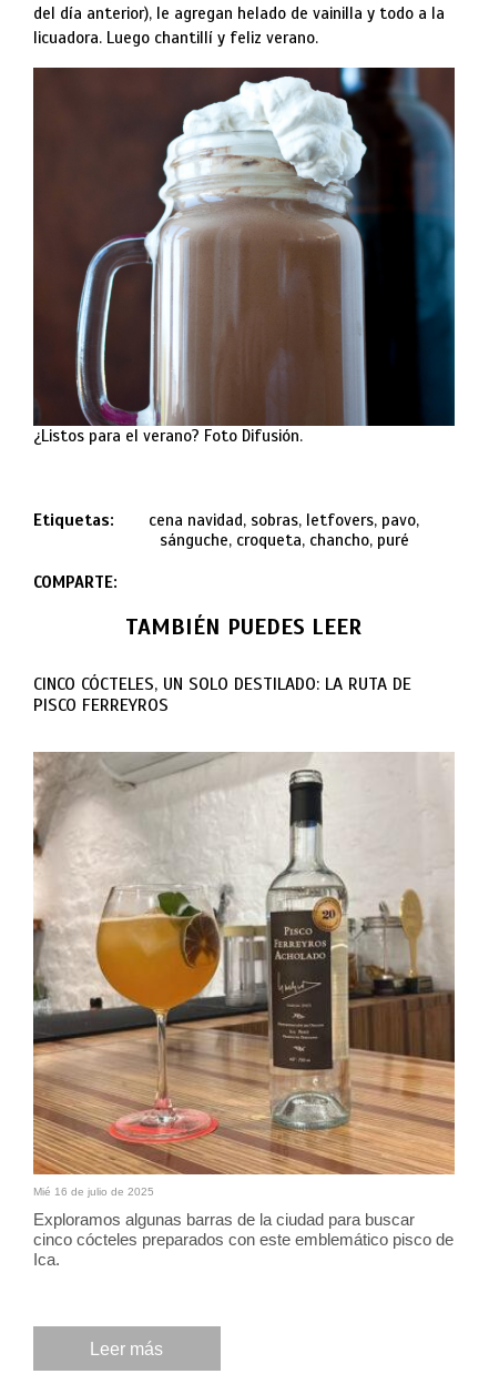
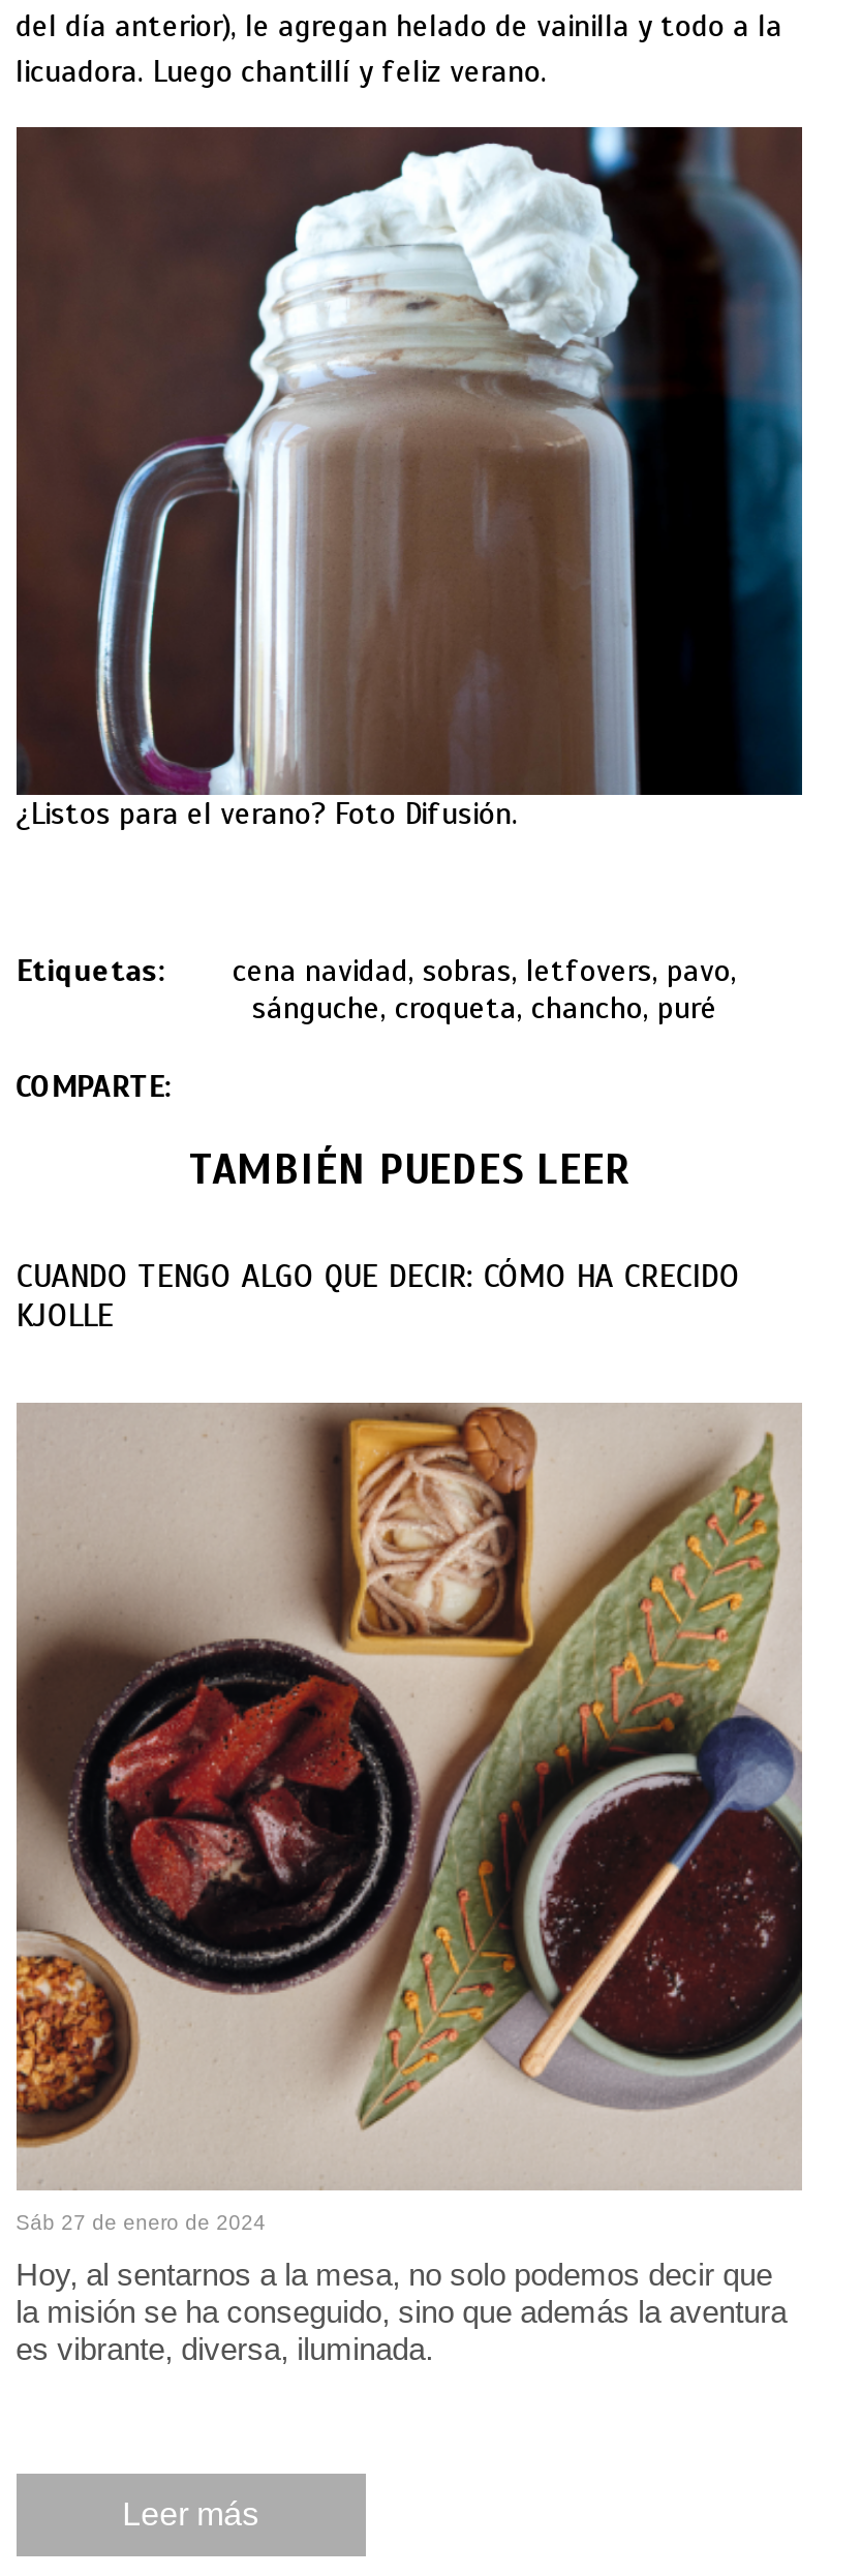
- CINCO CÓCTELES, UN SOLO DESTILADO: LA RUTA DE
- PISCO FERREYROS
+ CUANDO TENGO ALGO QUE DECIR: CÓMO HA CRECIDO
+ KJOLLE

- [image]
- Mié 16 de julio de 2025
+ [image]
+ Sáb 27 de enero de 2024

- Exploramos algunas barras de la ciudad para buscar
- cinco cócteles preparados con este emblemático pisco de
- Ica.
+ Hoy, al sentarnos a la mesa, no solo podemos decir que
+ la misión se ha conseguido, sino que además la aventura
+ es vibrante, diversa, iluminada.
